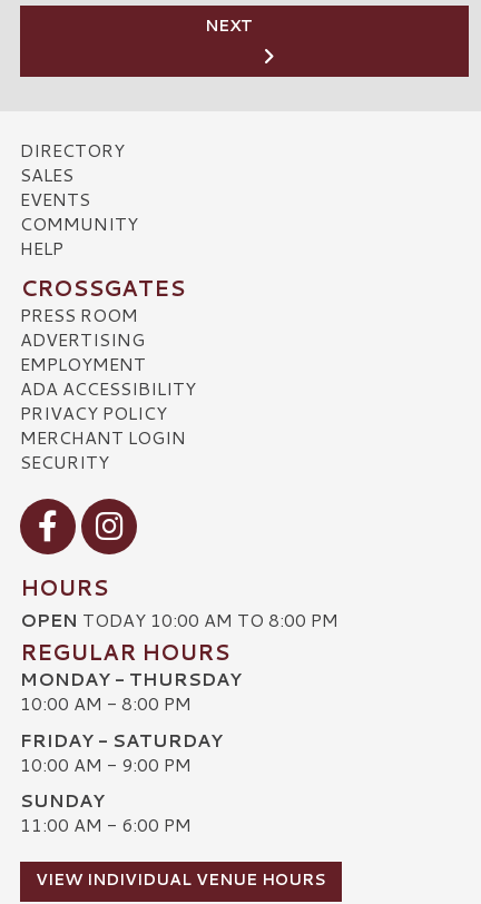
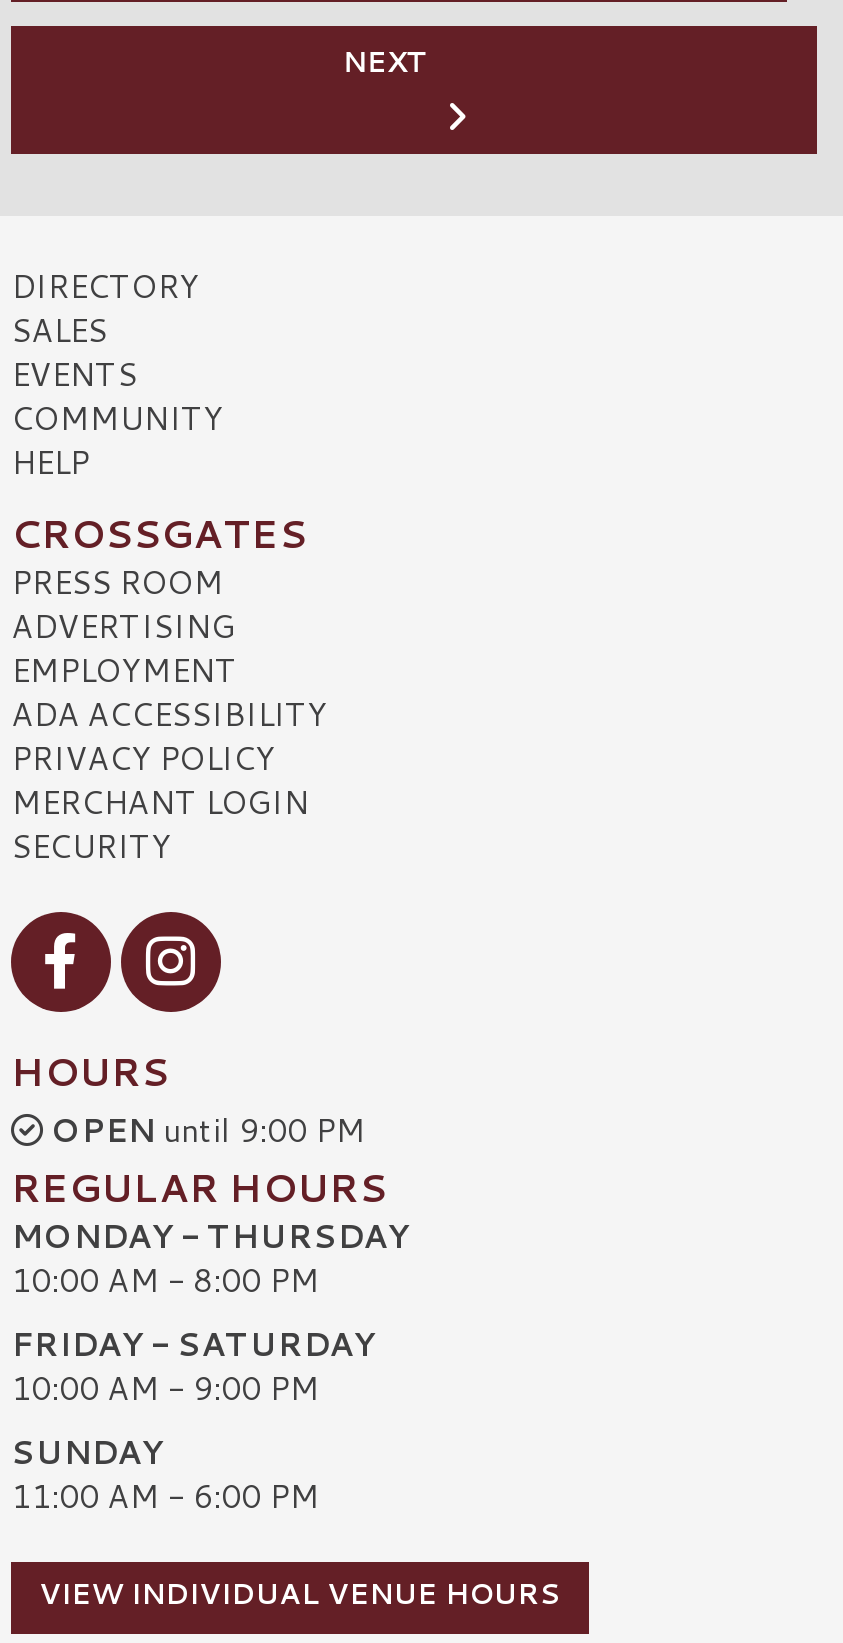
- OPEN TODAY 10:00 AM TO 8:00 PM
+ OPEN until 9:00 PM
